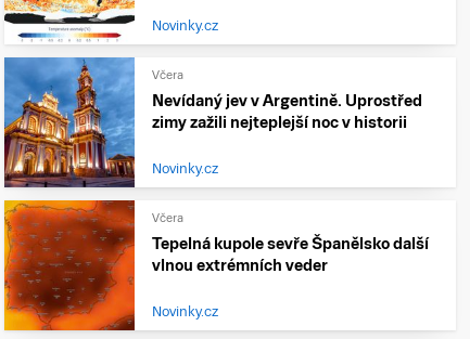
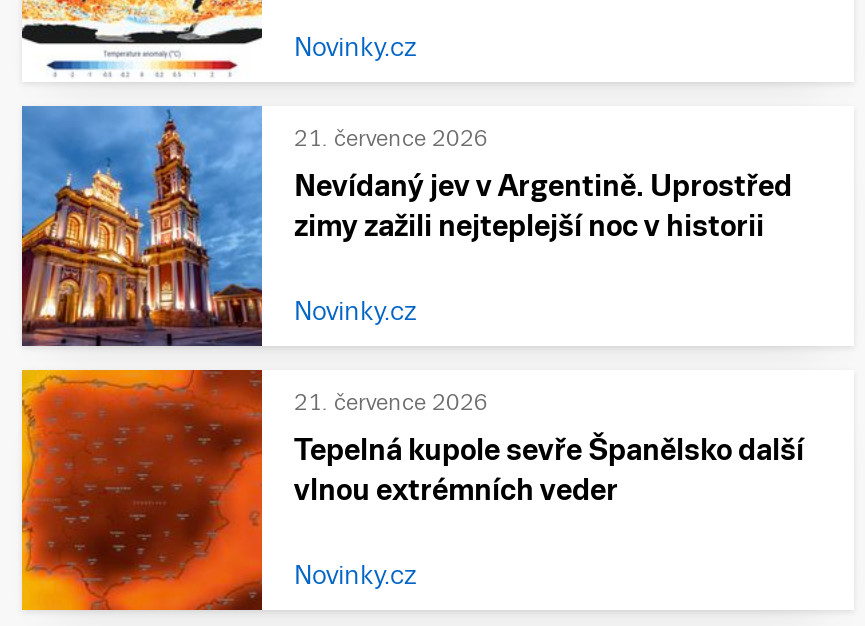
- Včera
+ 21. července 2026

- Včera
+ 21. července 2026
